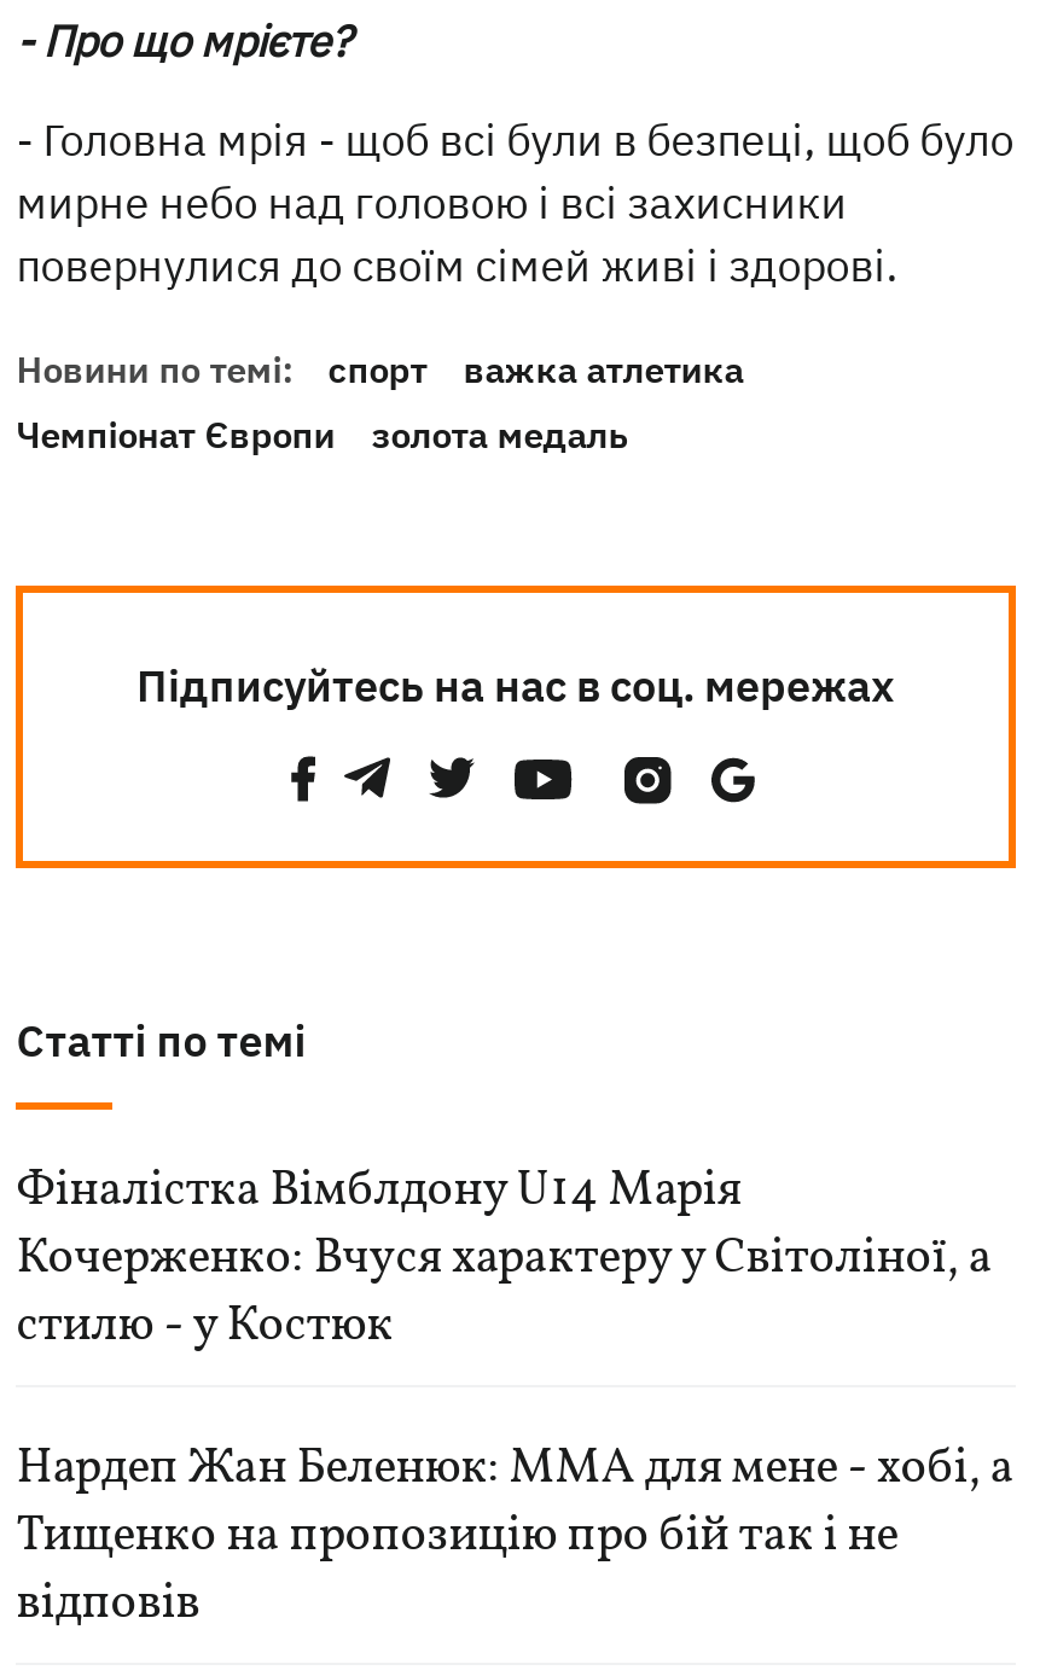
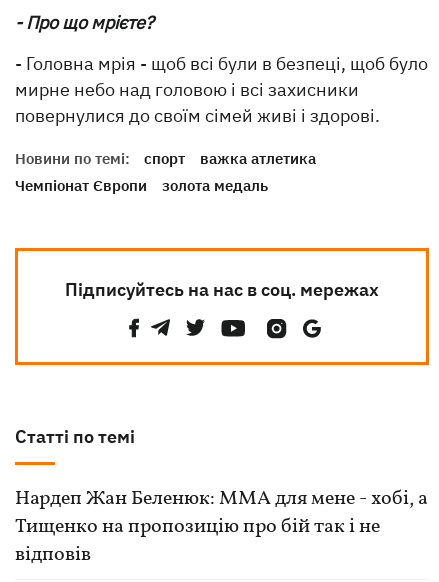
- Фіналістка Вімблдону U14 Марія
- Кочерженко: Вчуся характеру у Світоліної, а
- стилю - у Костюк
